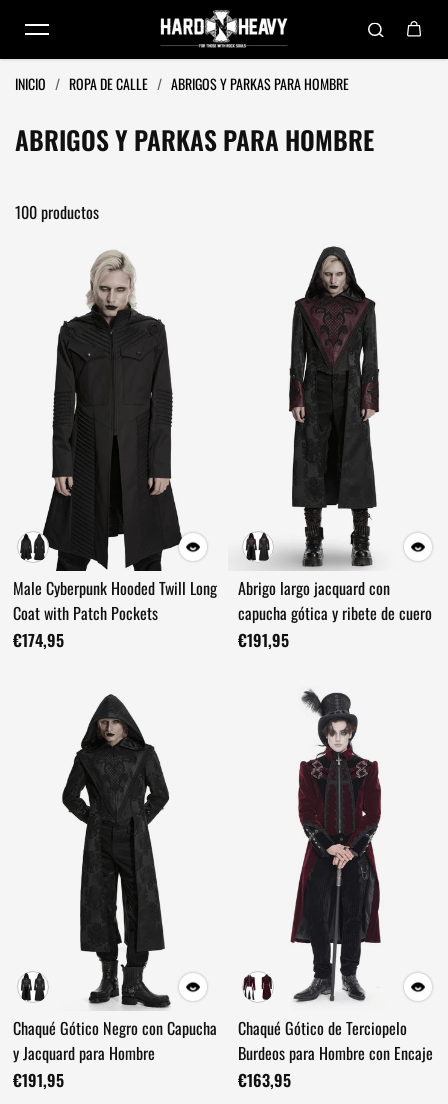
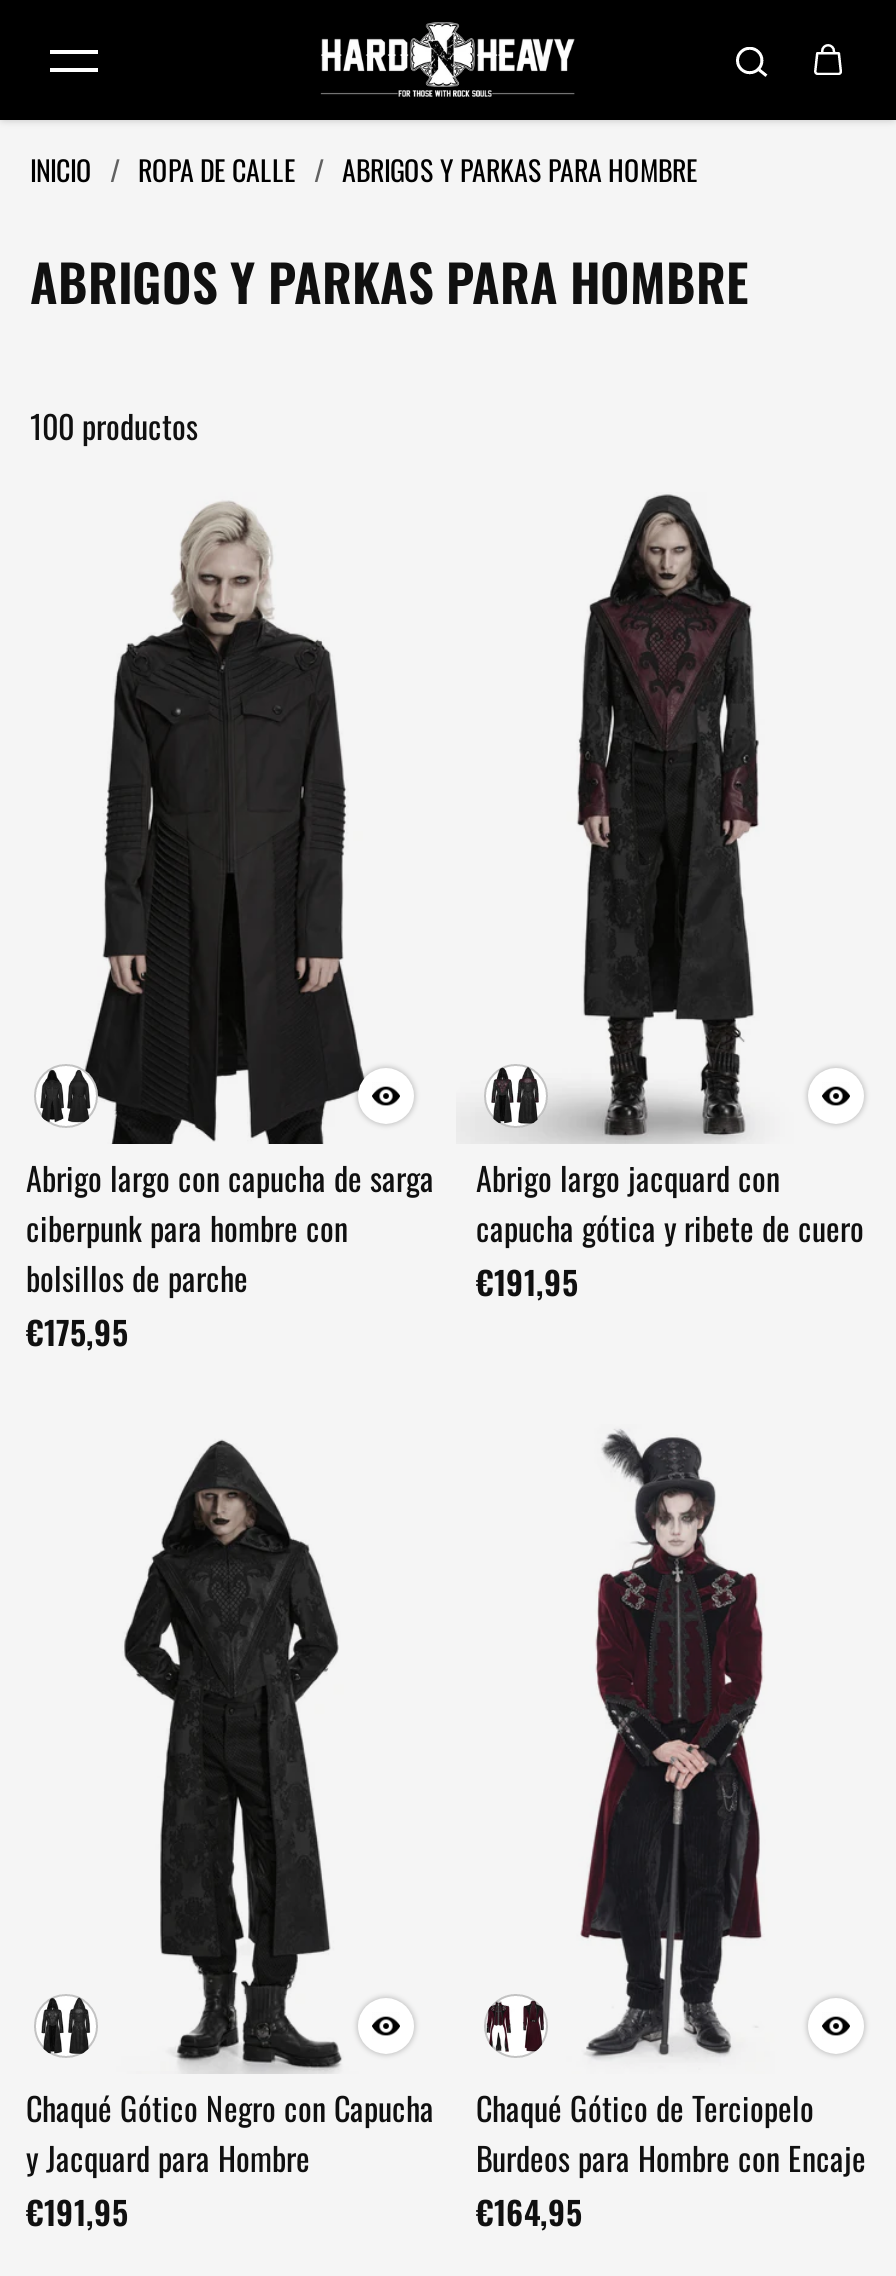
- Male Cyberpunk Hooded Twill Long
- Coat with Patch Pockets
- €174,95
+ Abrigo largo con capucha de sarga
+ ciberpunk para hombre con
+ bolsillos de parche
+ €175,95

- €163,95
+ €164,95
